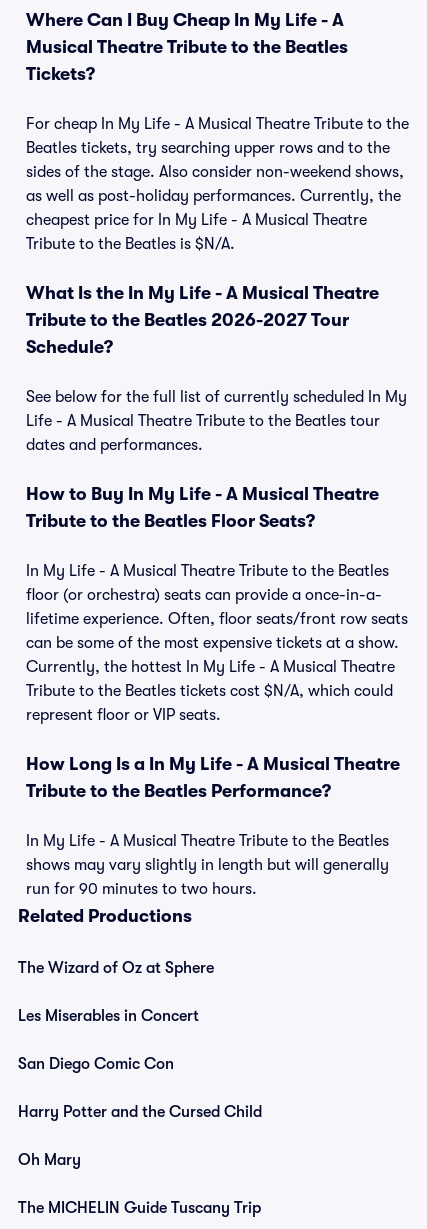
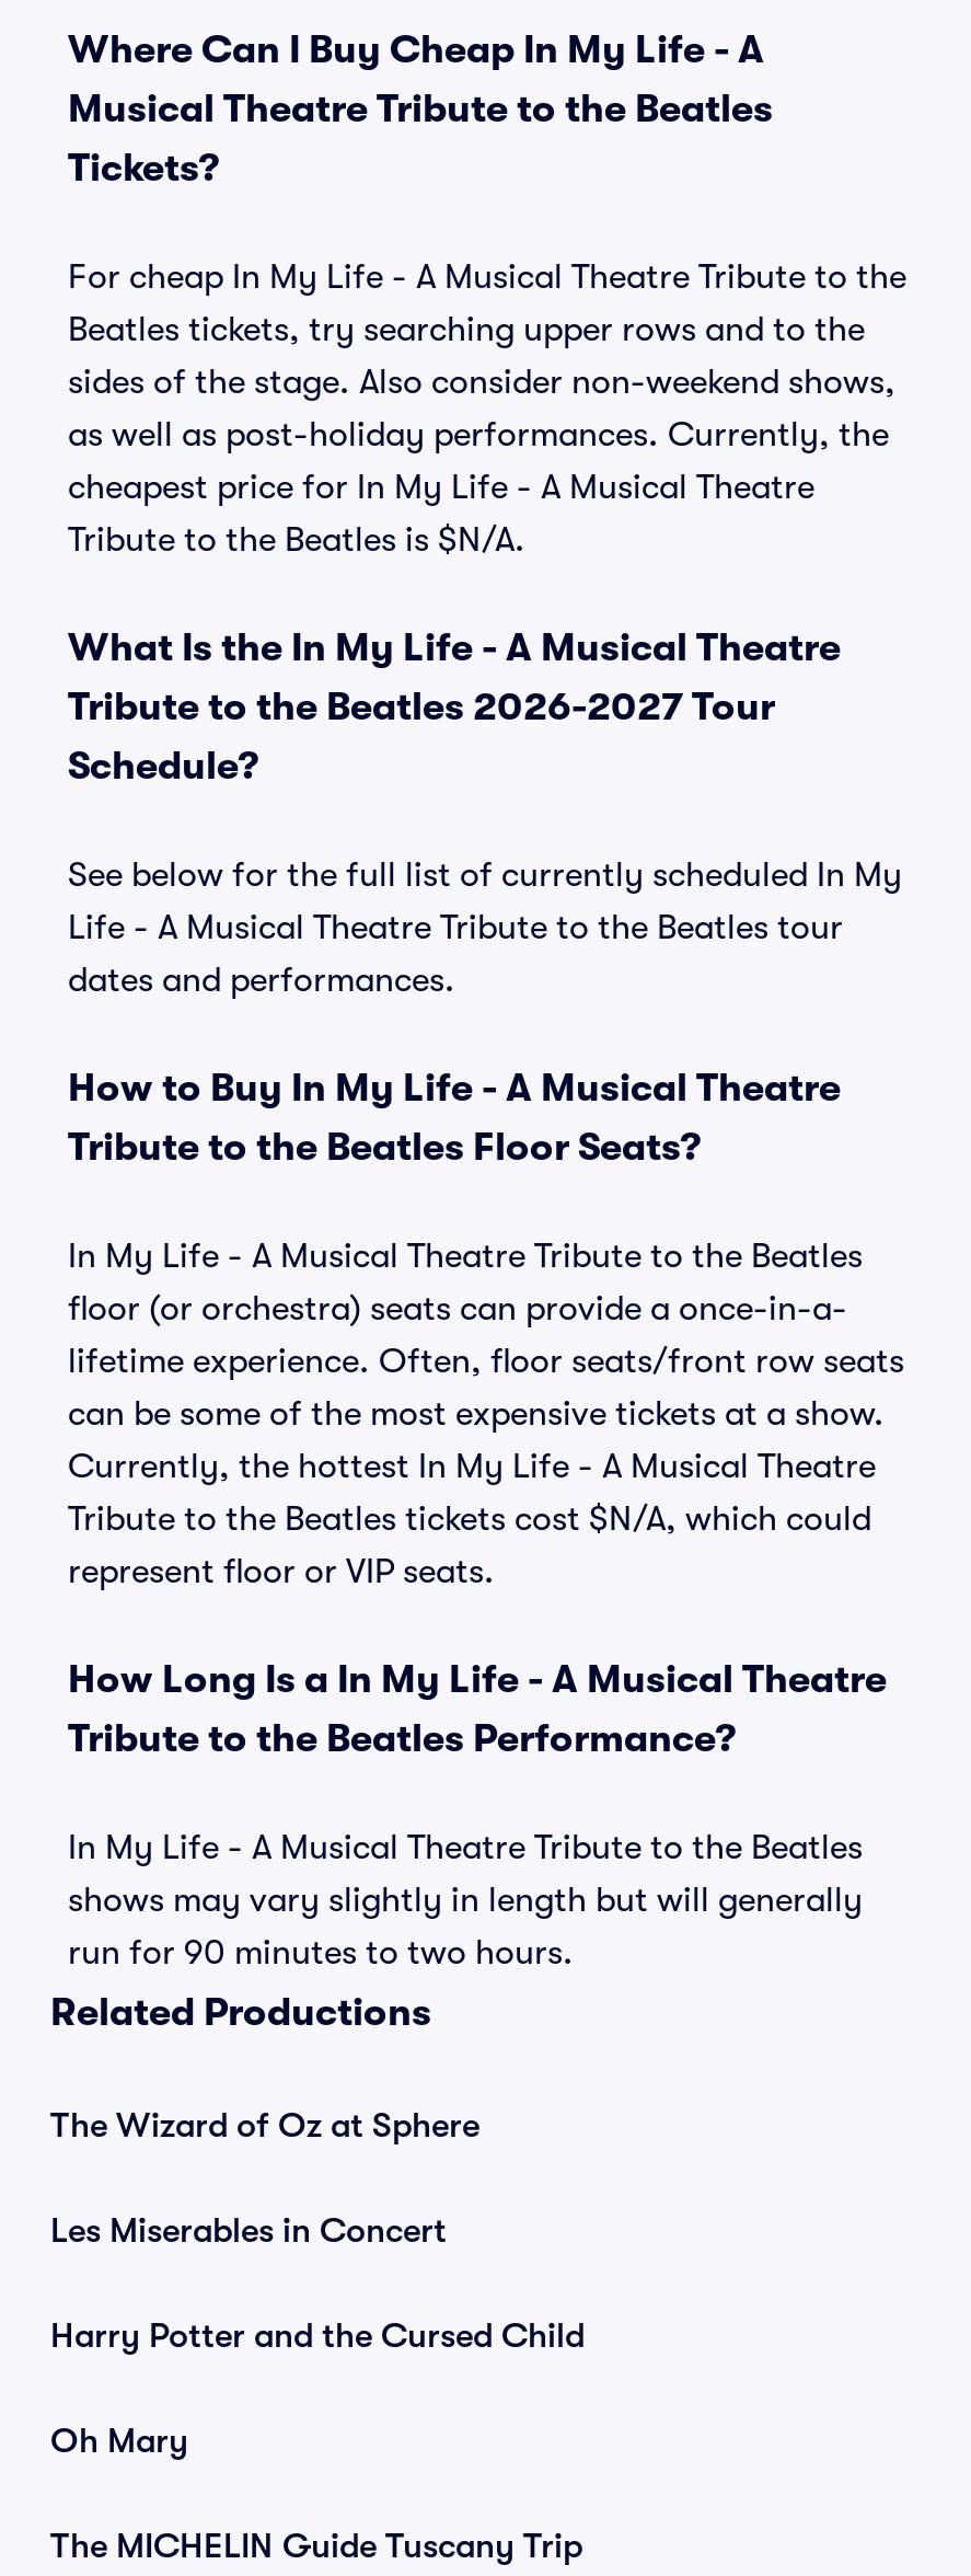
- San Diego Comic Con
